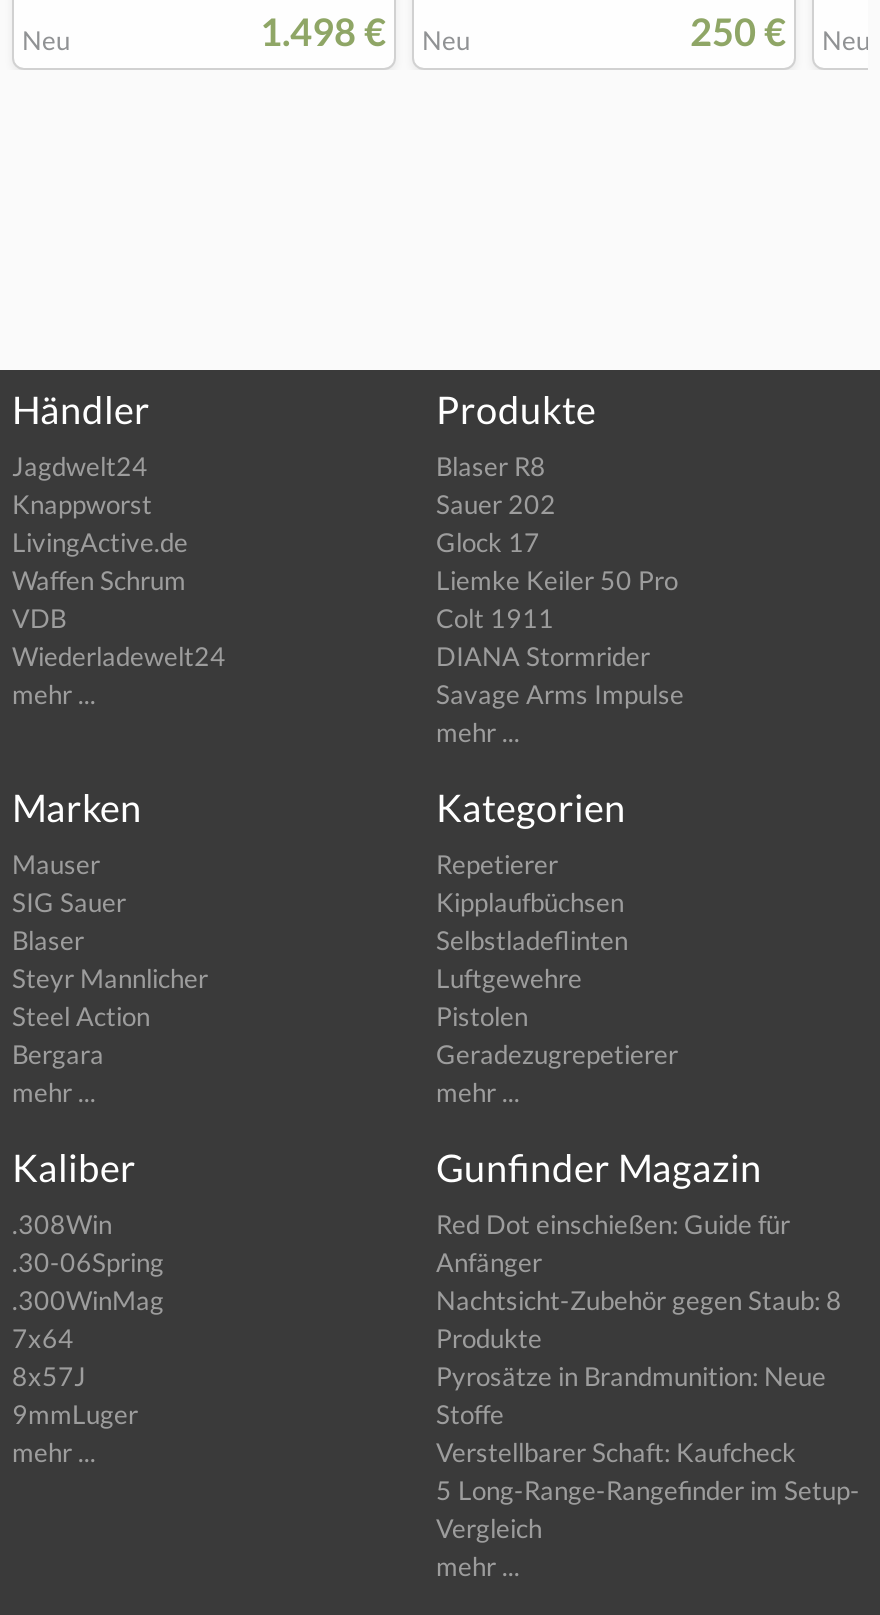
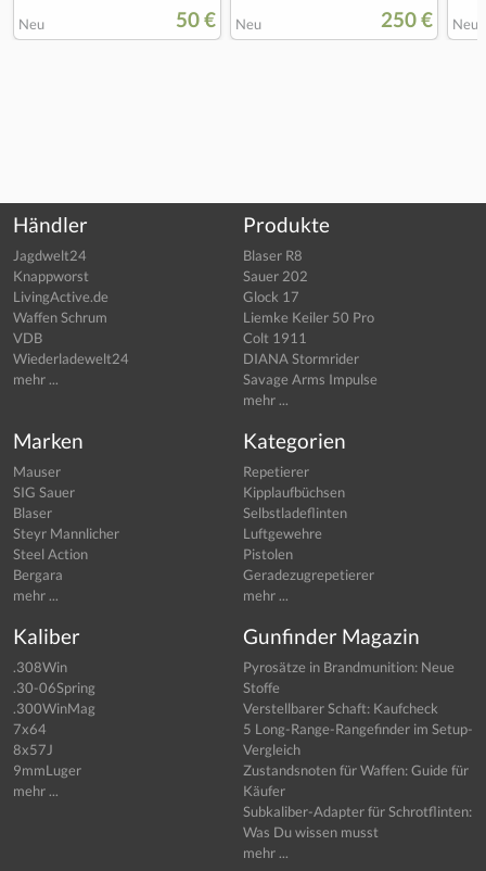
- 1.498 € Neu
+ 50 € Neu

- Red Dot einschießen: Guide für
- Anfänger
- Nachtsicht-Zubehör gegen Staub: 8
- Produkte

moved up: Pyrosätze in Brandmunition: Neue | Stoffe | Verstellbarer Schaft: Kaufcheck | 5 Long-Range-Rangefinder im Setup- | Vergleich

+ Zustandsnoten für Waffen: Guide für
+ Käufer
+ Subkaliber-Adapter für Schrotflinten:
+ Was Du wissen musst
